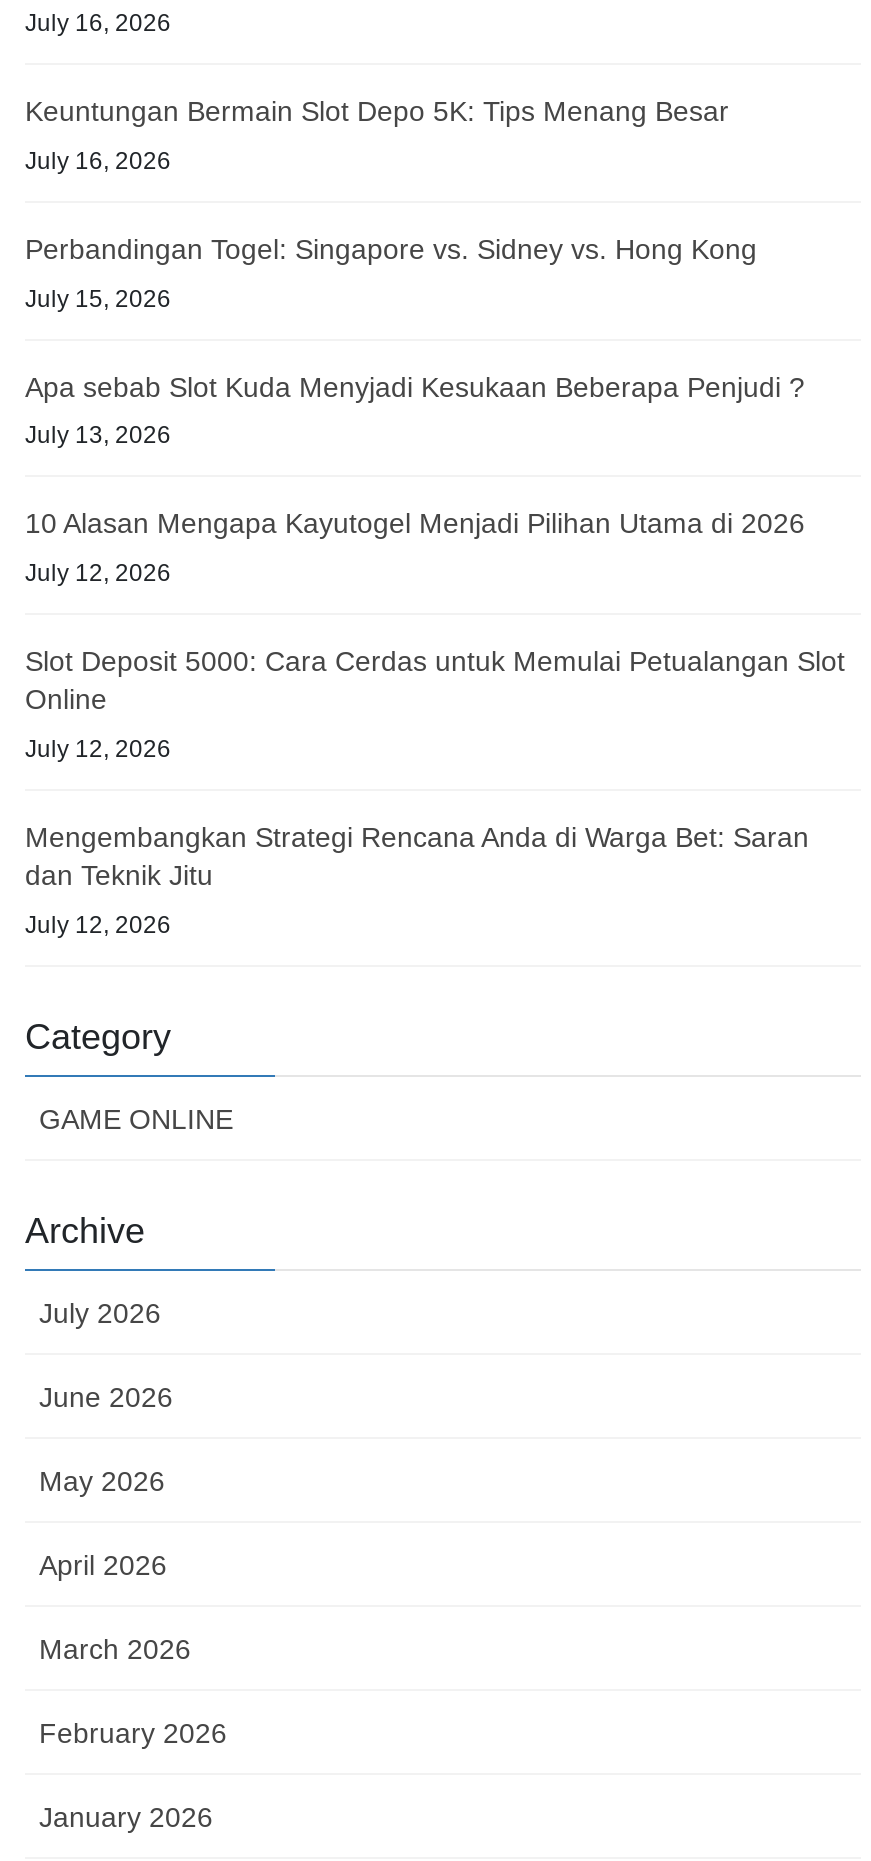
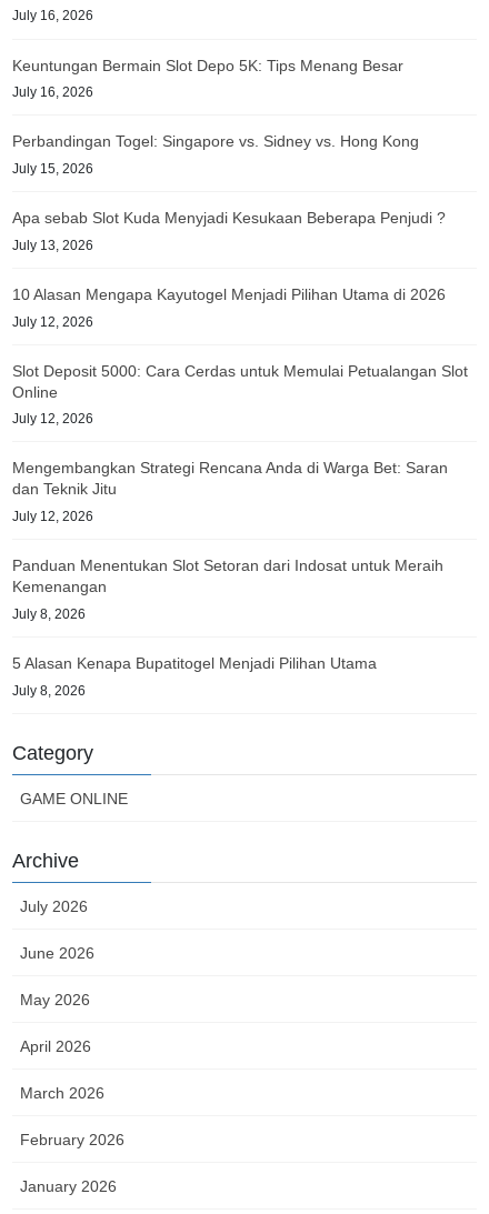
+ Panduan Menentukan Slot Setoran dari Indosat untuk Meraih
+ Kemenangan
+ July 8, 2026
+ 5 Alasan Kenapa Bupatitogel Menjadi Pilihan Utama
+ July 8, 2026
